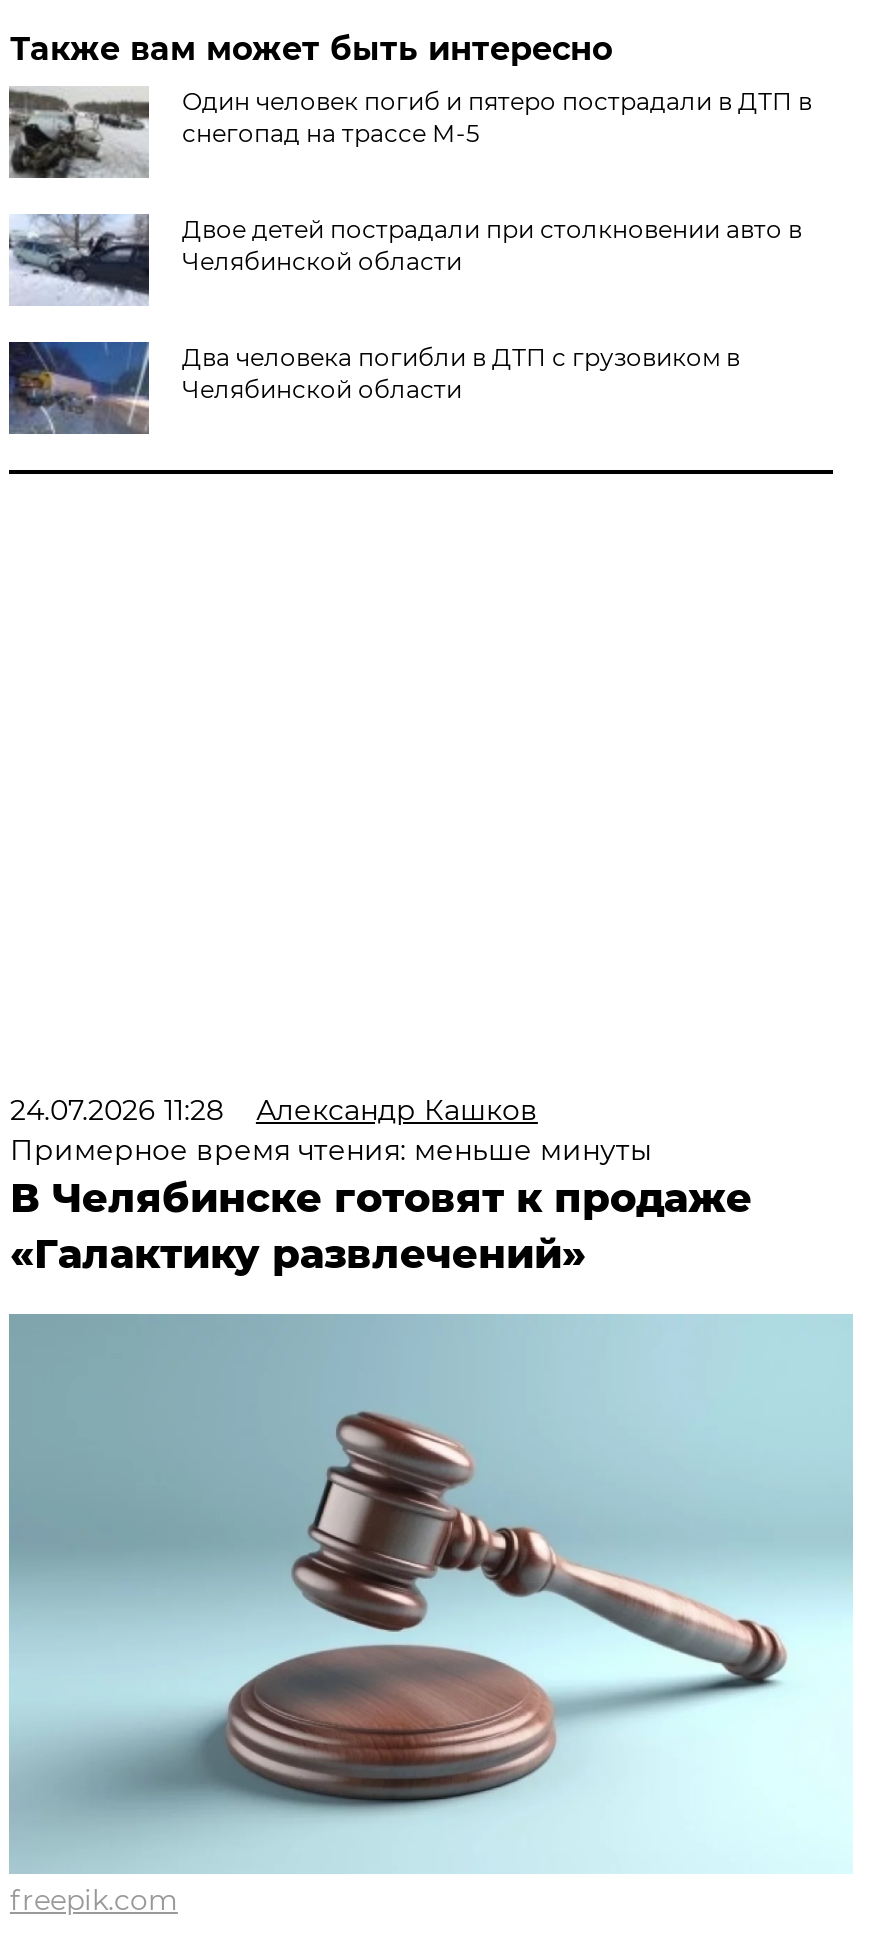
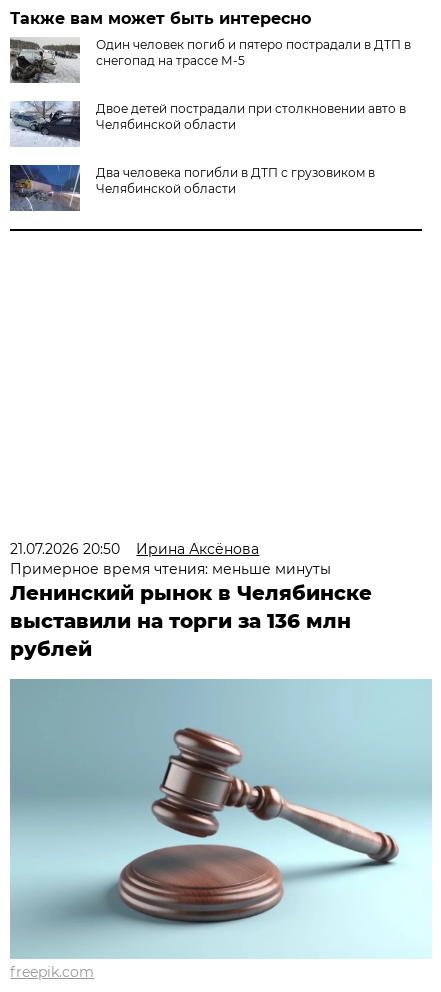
- 24.07.2026 11:28
- Александр Кашков
+ 21.07.2026 20:50
+ Ирина Аксёнова

- В Челябинске готовят к продаже
- «Галактику развлечений»
+ Ленинский рынок в Челябинске
+ выставили на торги за 136 млн
+ рублей
